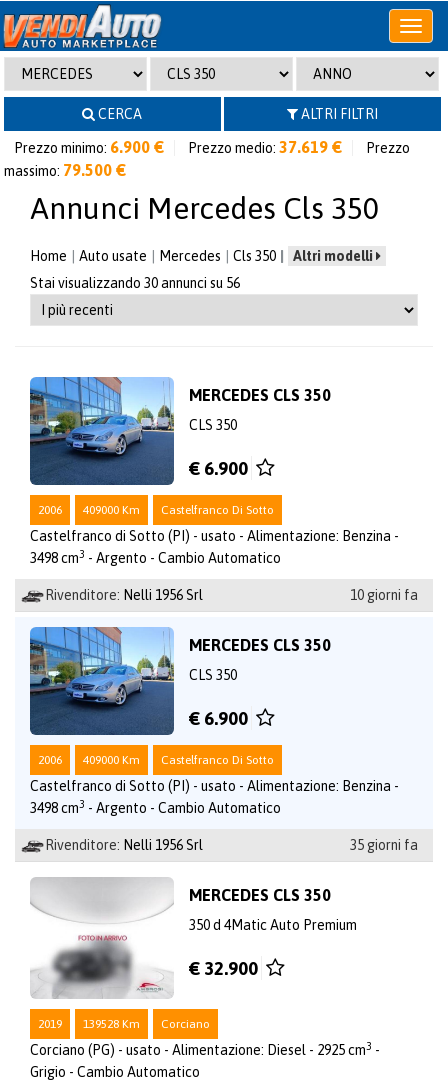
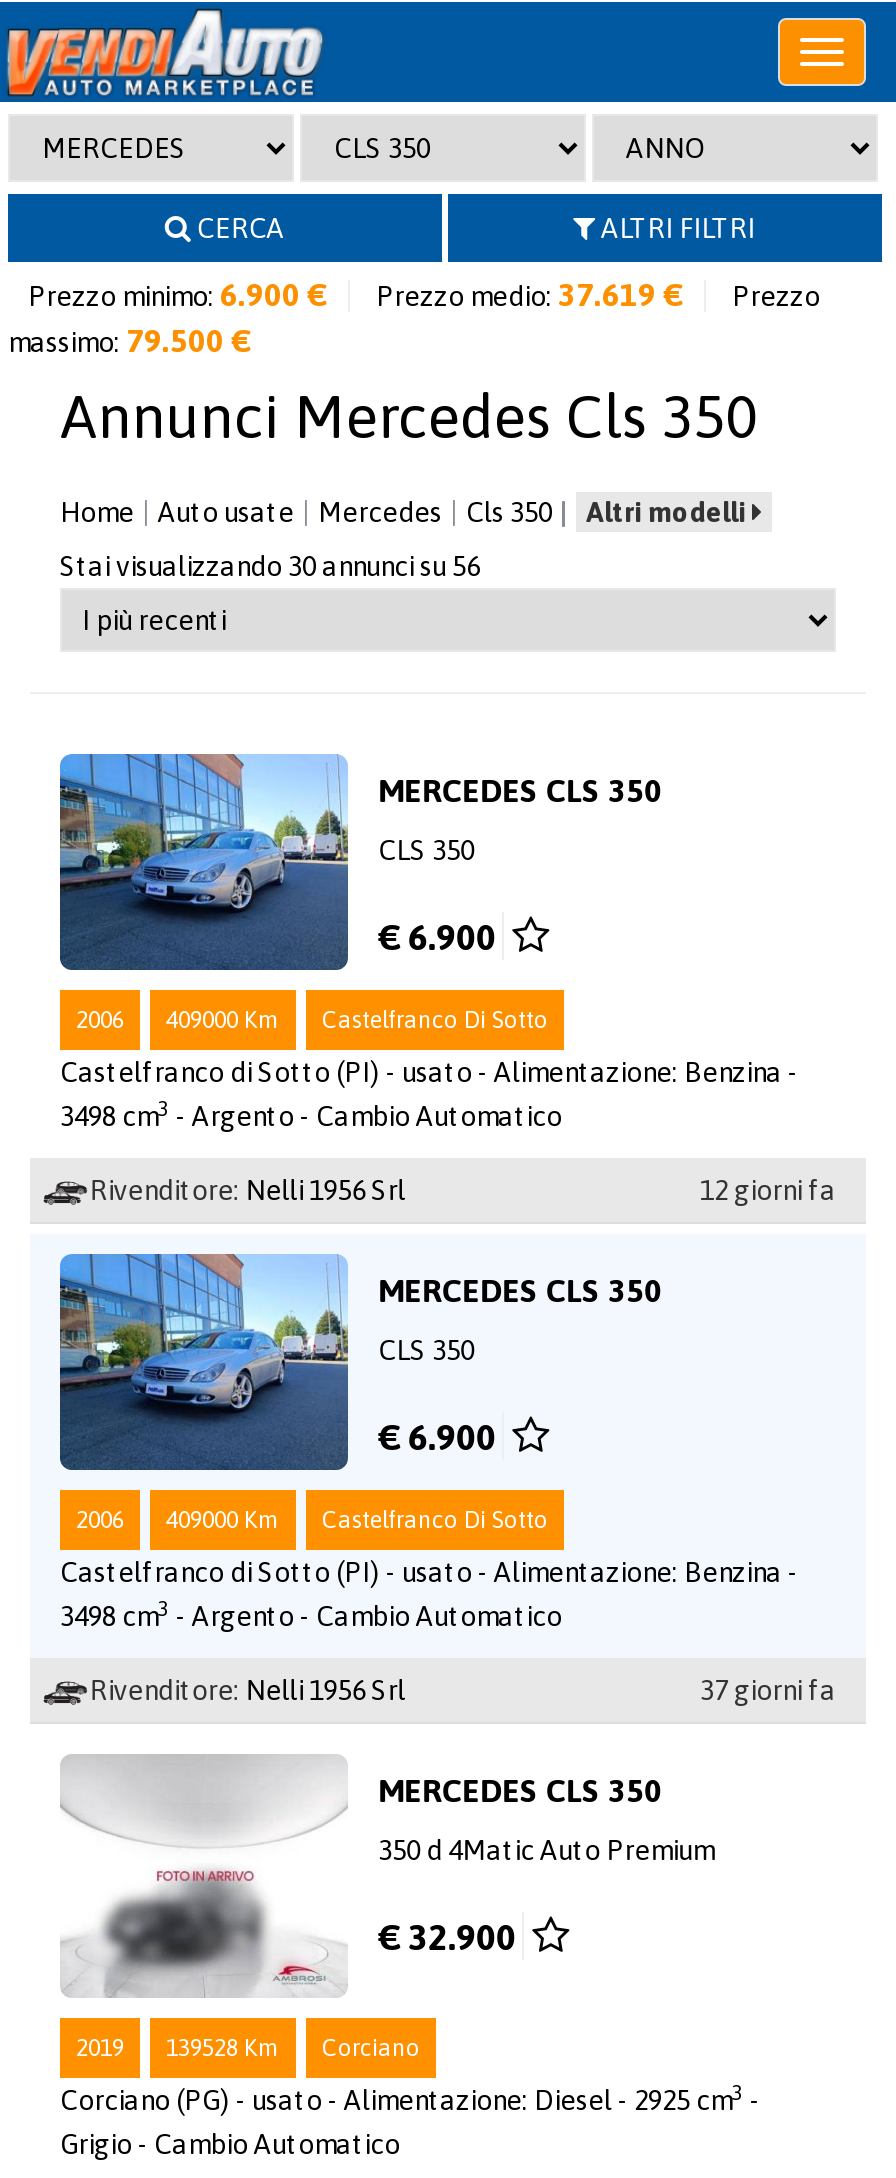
- 10 giorni fa
+ 12 giorni fa

- 35 giorni fa
+ 37 giorni fa
